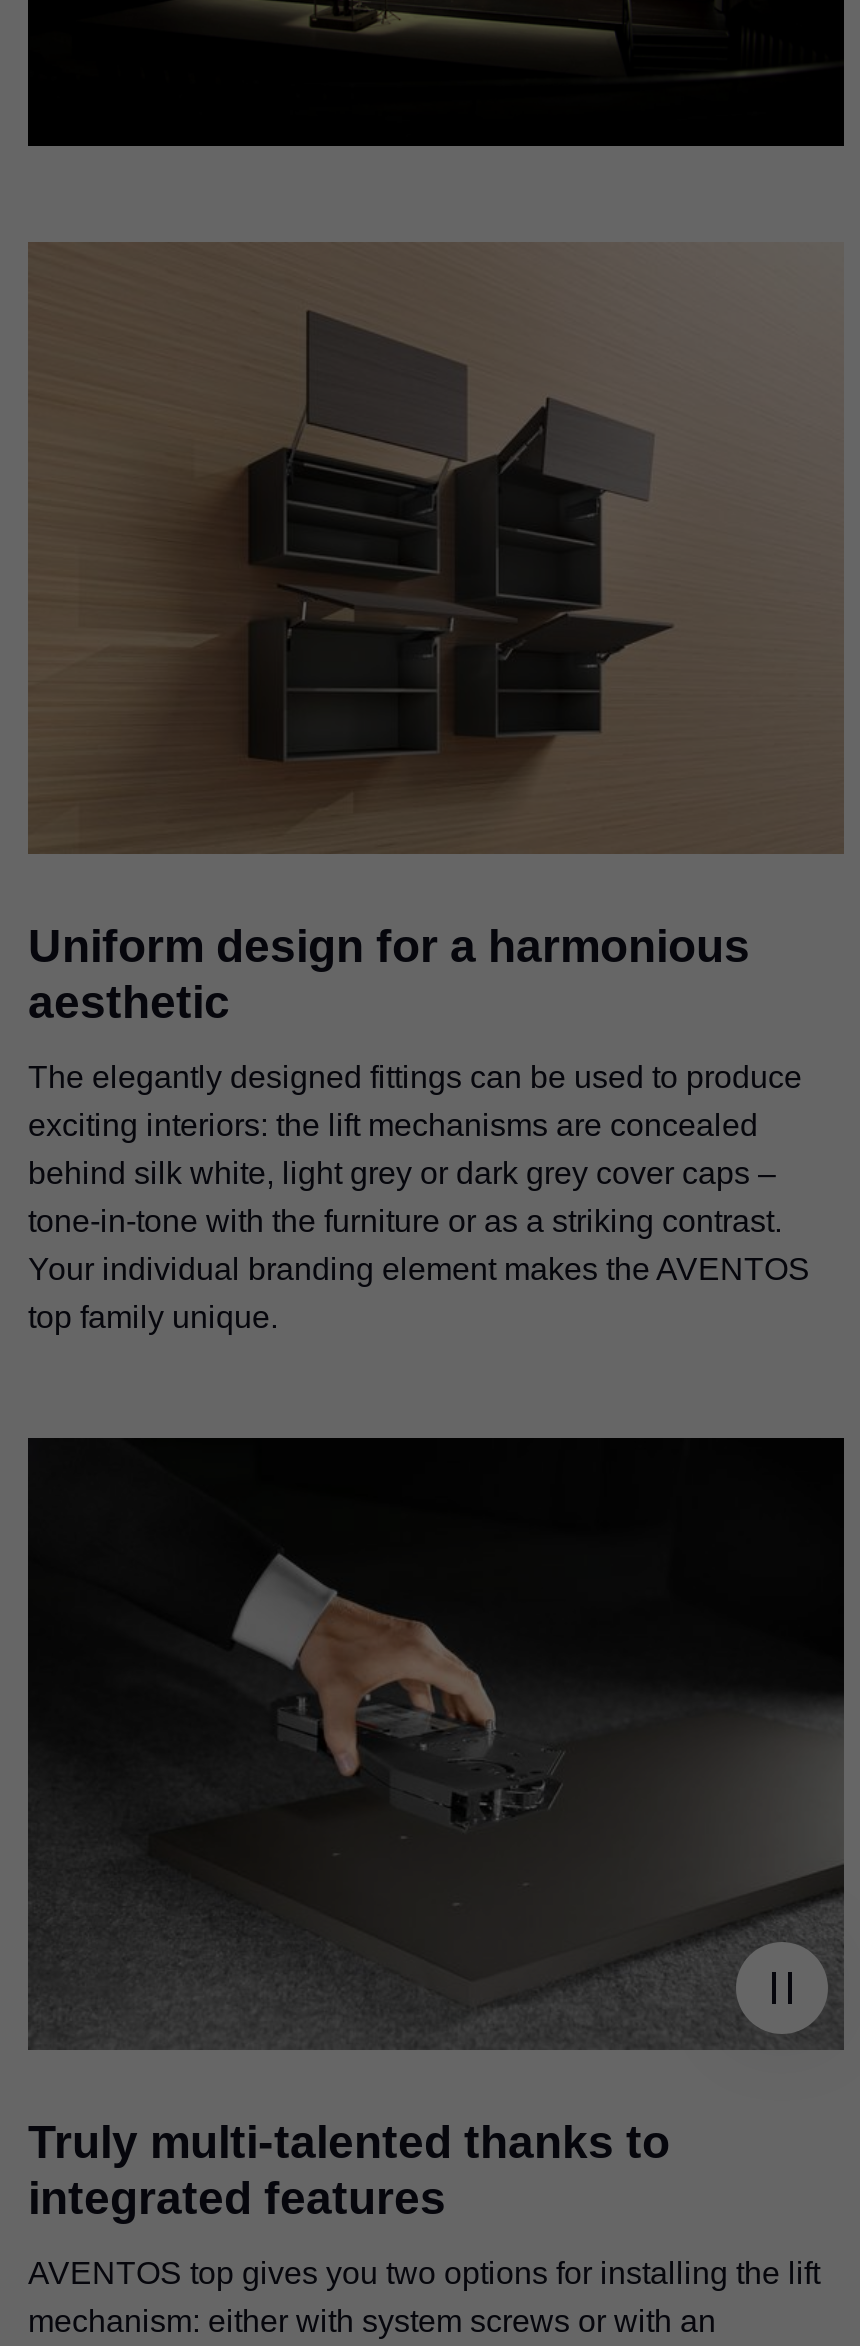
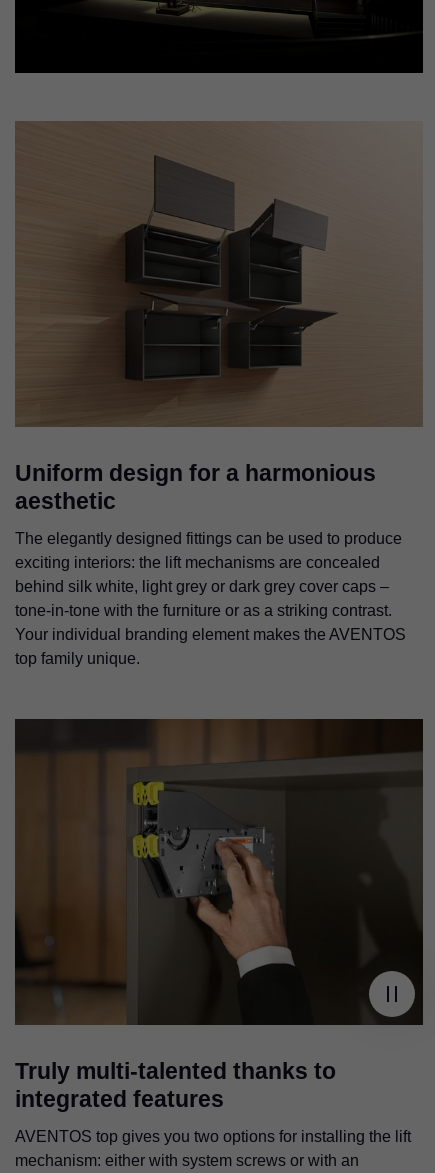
- [image]
+ [image]
